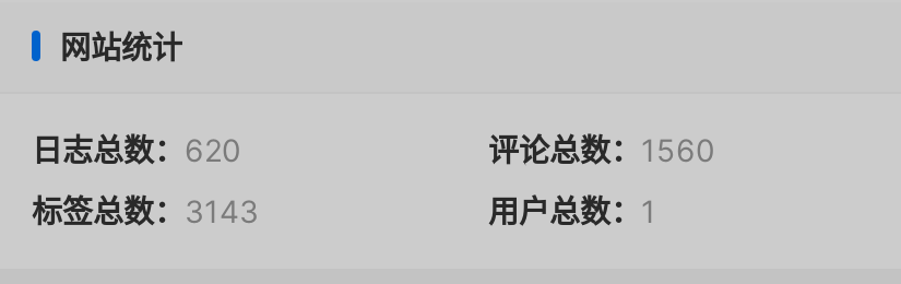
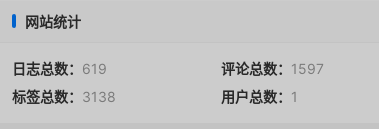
- 日志总数：620
+ 日志总数：619

- 评论总数：1560
+ 评论总数：1597

- 标签总数：3143
+ 标签总数：3138
